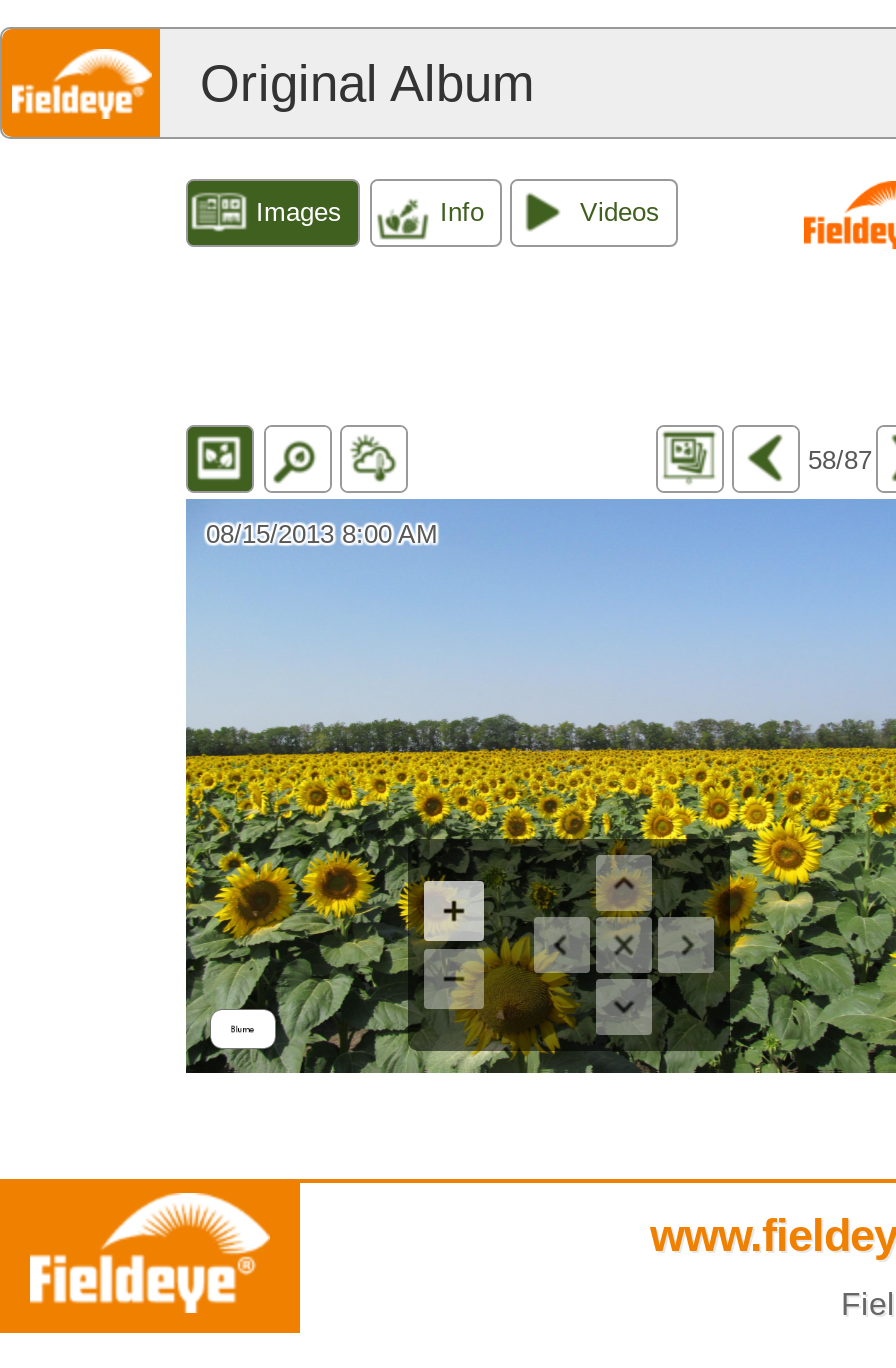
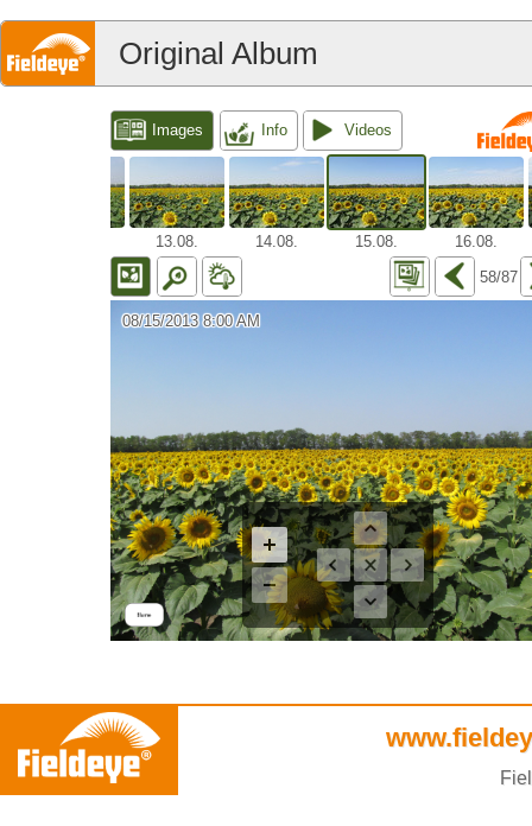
+ [image]
